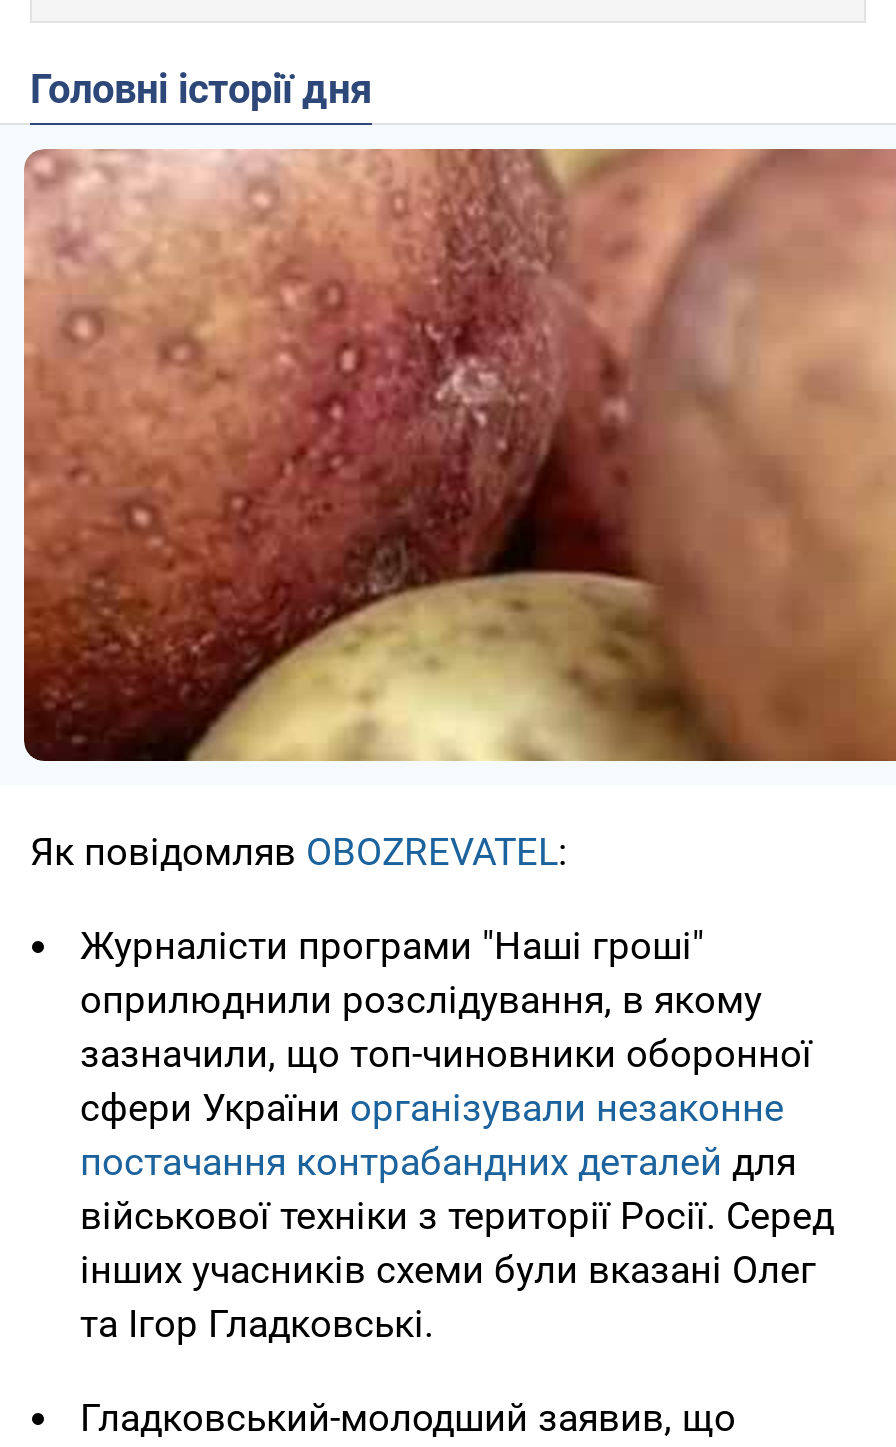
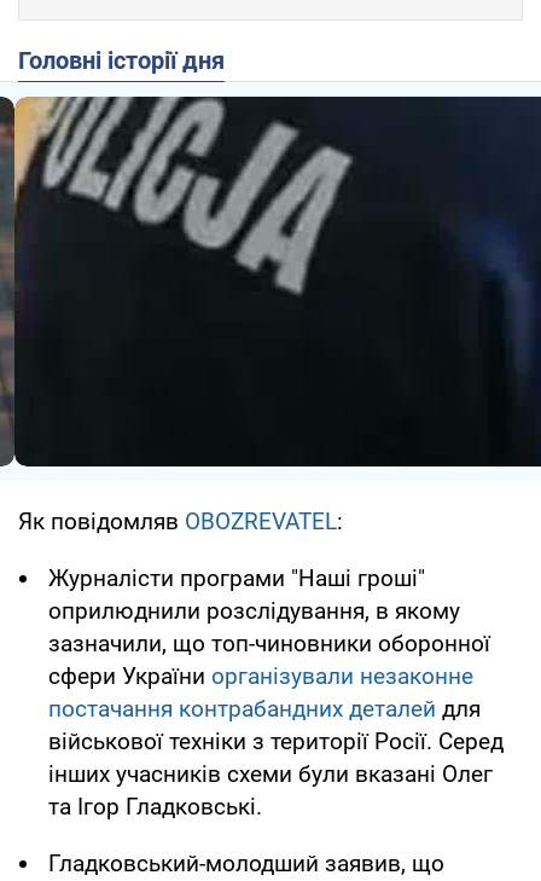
- [image]
+ [image]
